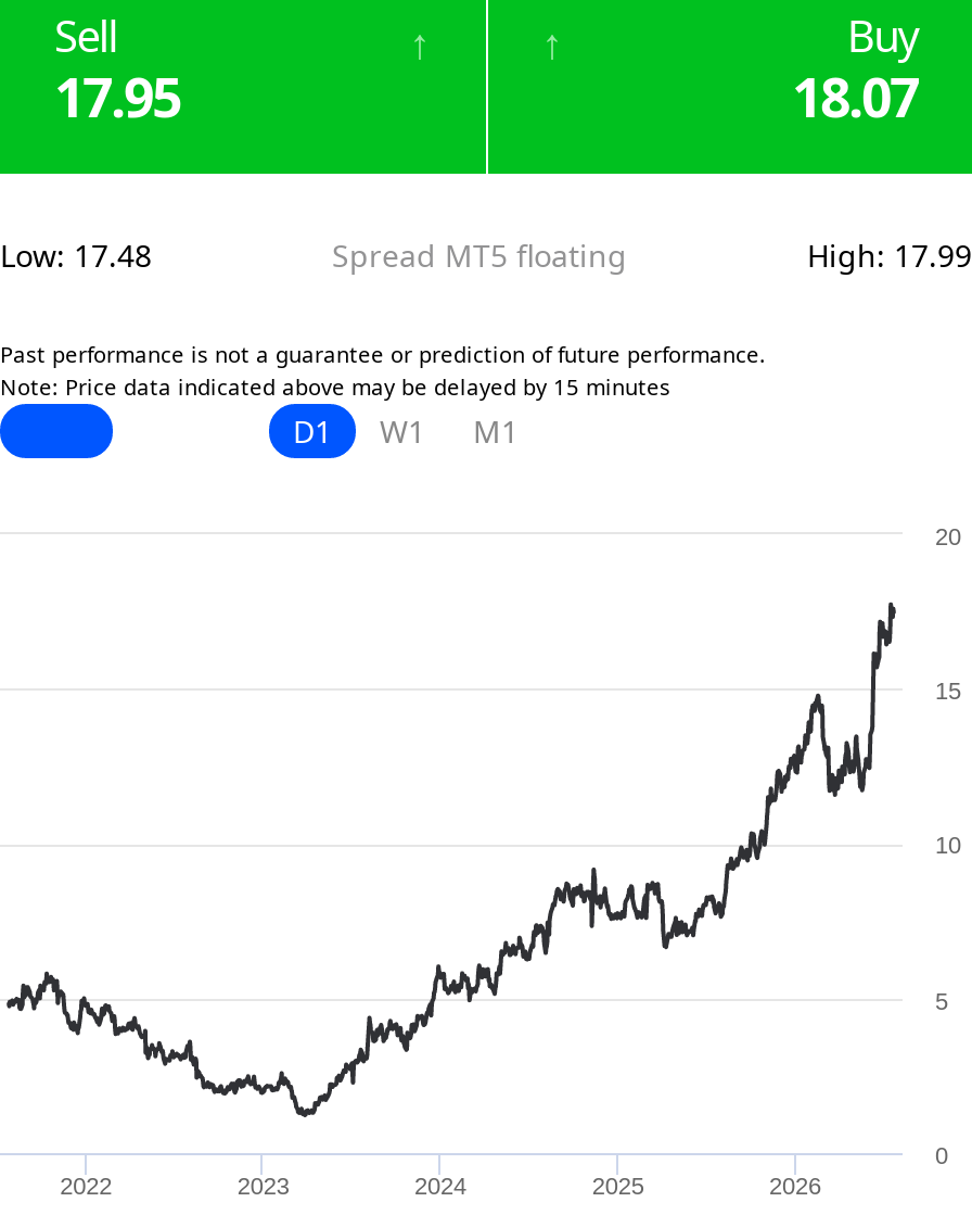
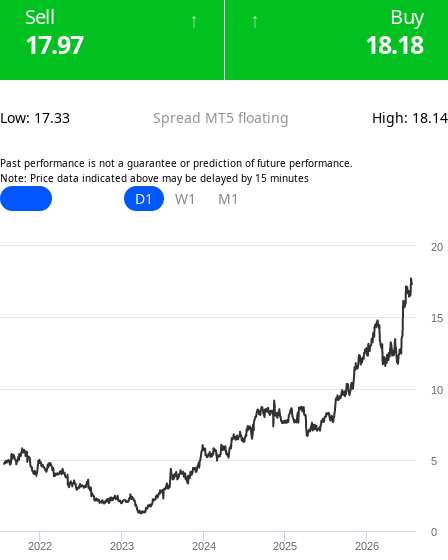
- 17.95
+ 17.97

- 18.07
+ 18.18

- Low: 17.48
+ Low: 17.33

- High: 17.99
+ High: 18.14
